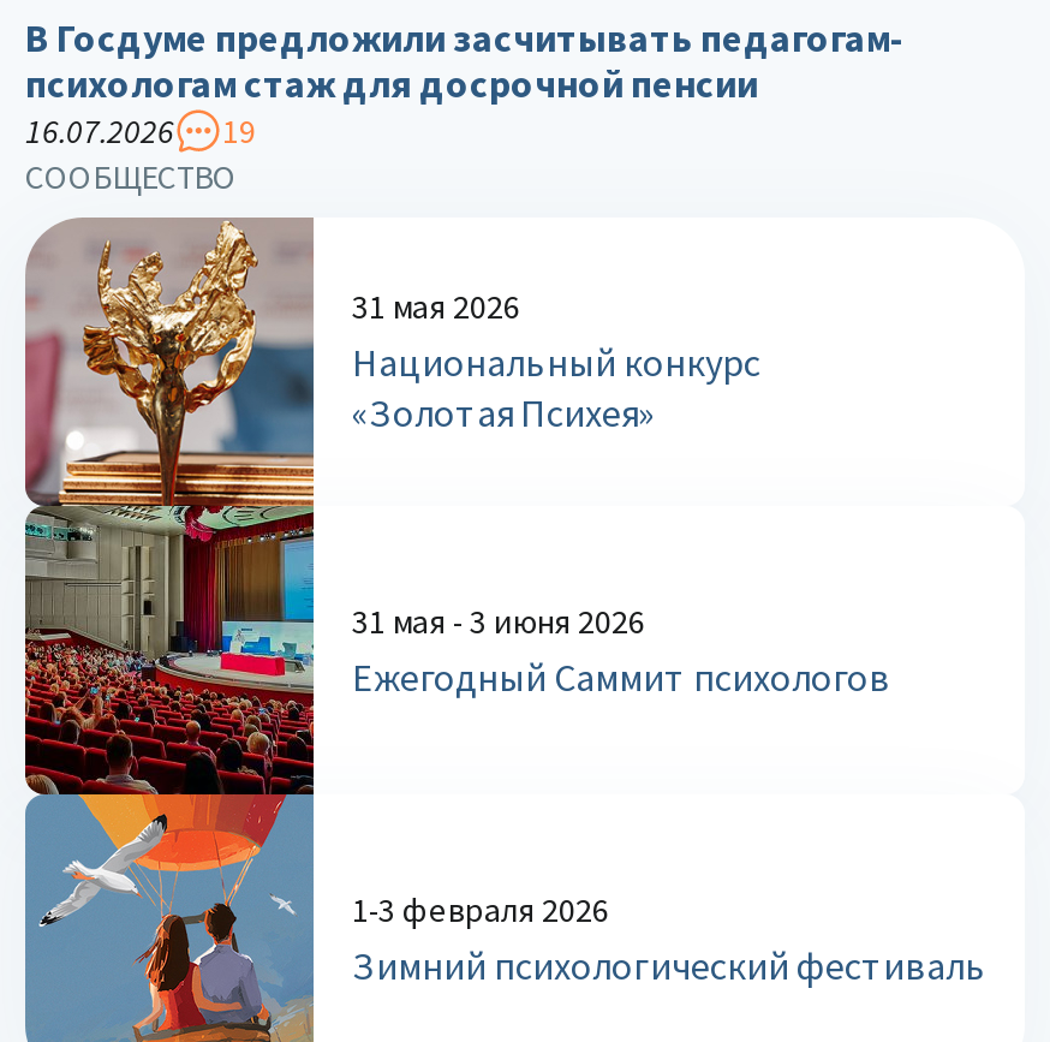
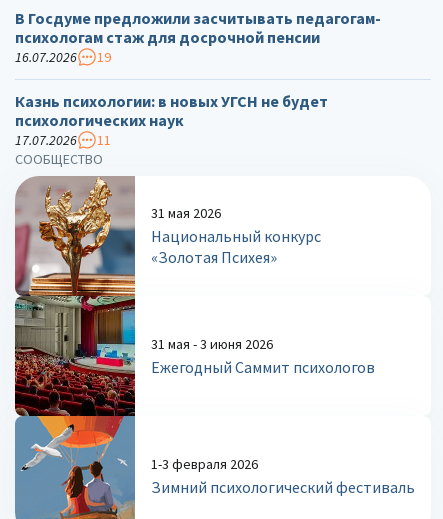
+ Казнь психологии: в новых УГСН не будет
+ психологических наук
+ 17.07.2026
+ 11
